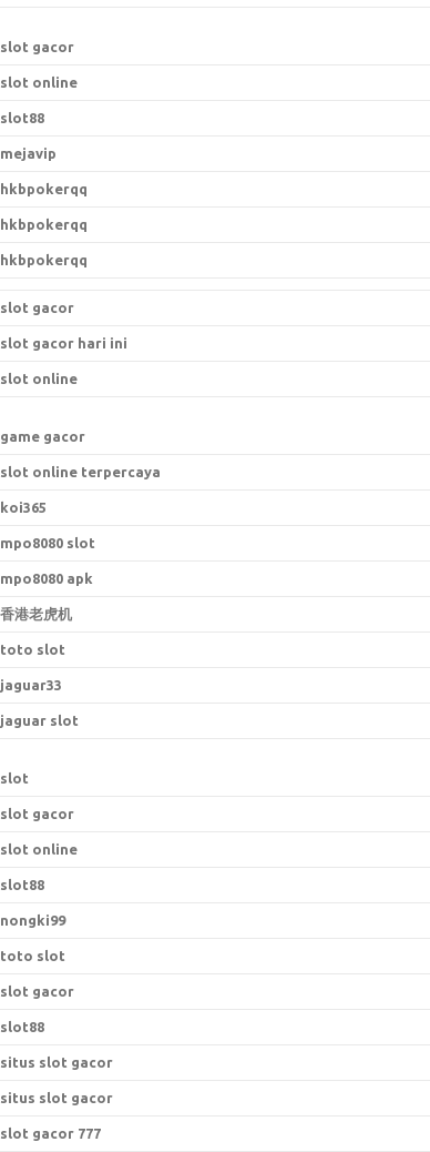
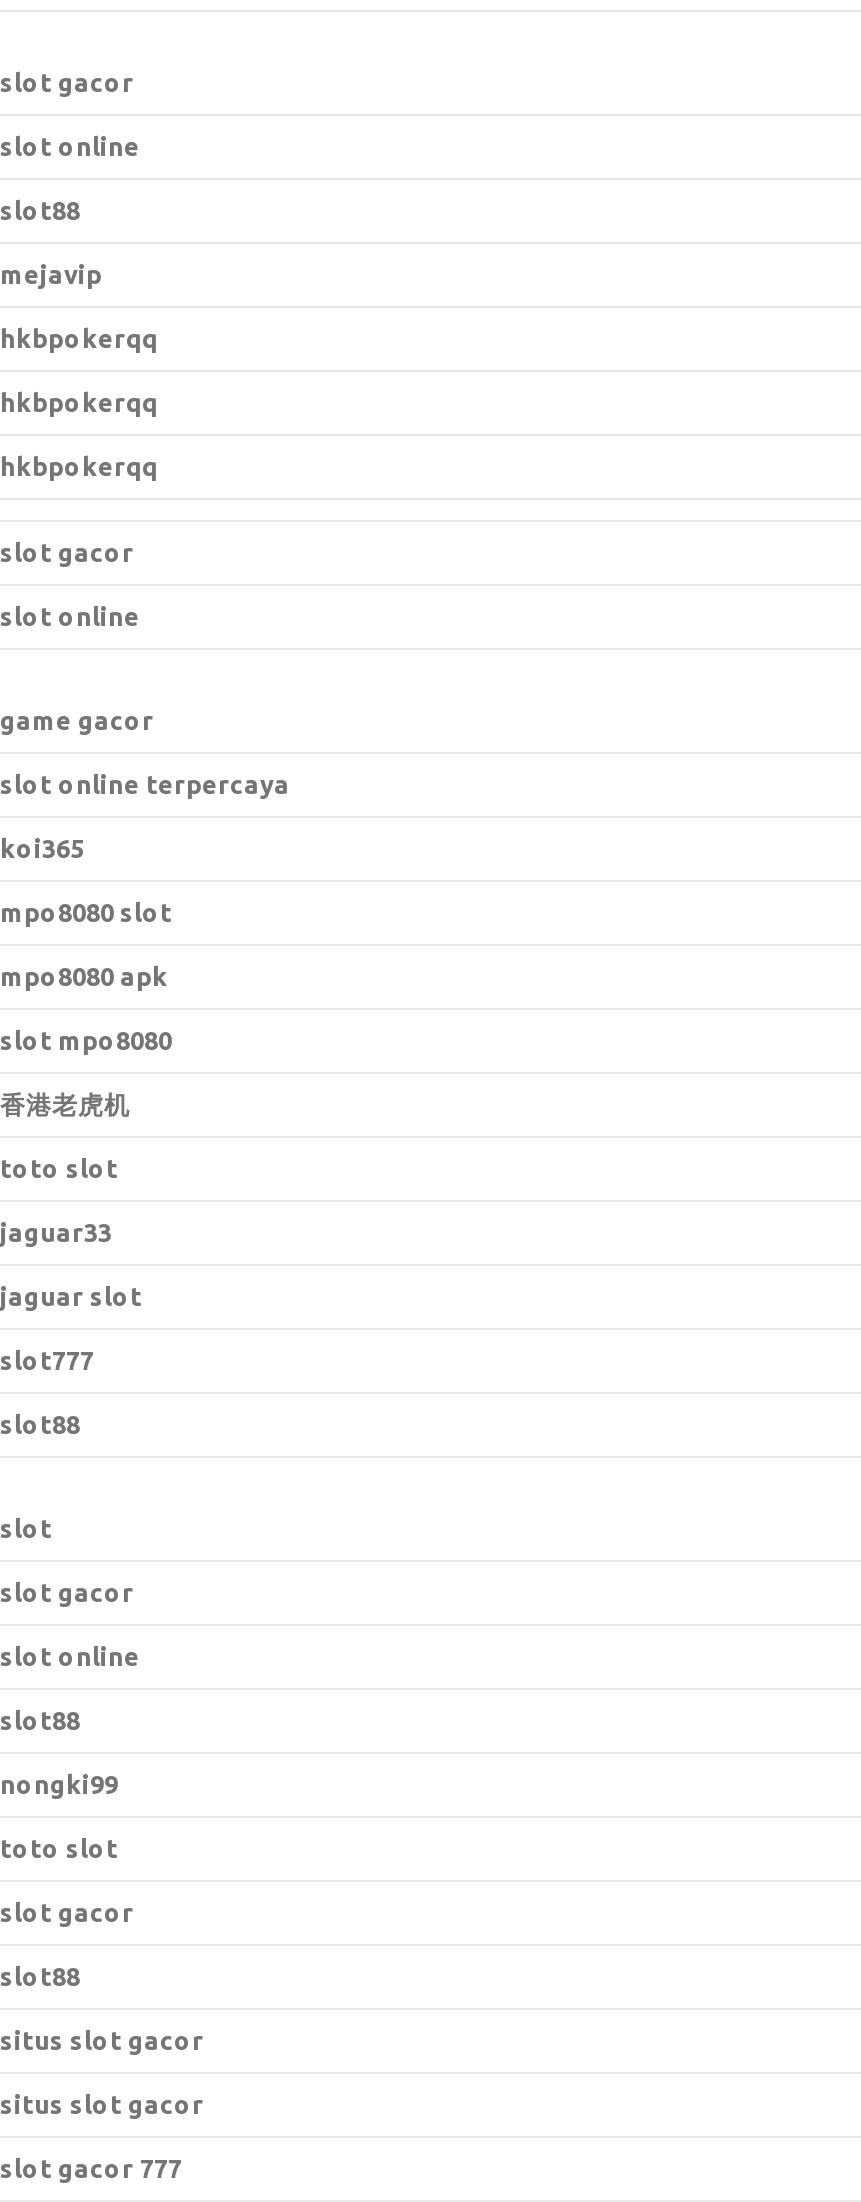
- slot gacor hari ini

moved up: slot online | game gacor | slot online terpercaya | koi365 | mpo8080 slot | mpo8080 apk

+ slot mpo8080

+ slot777
+ slot88
